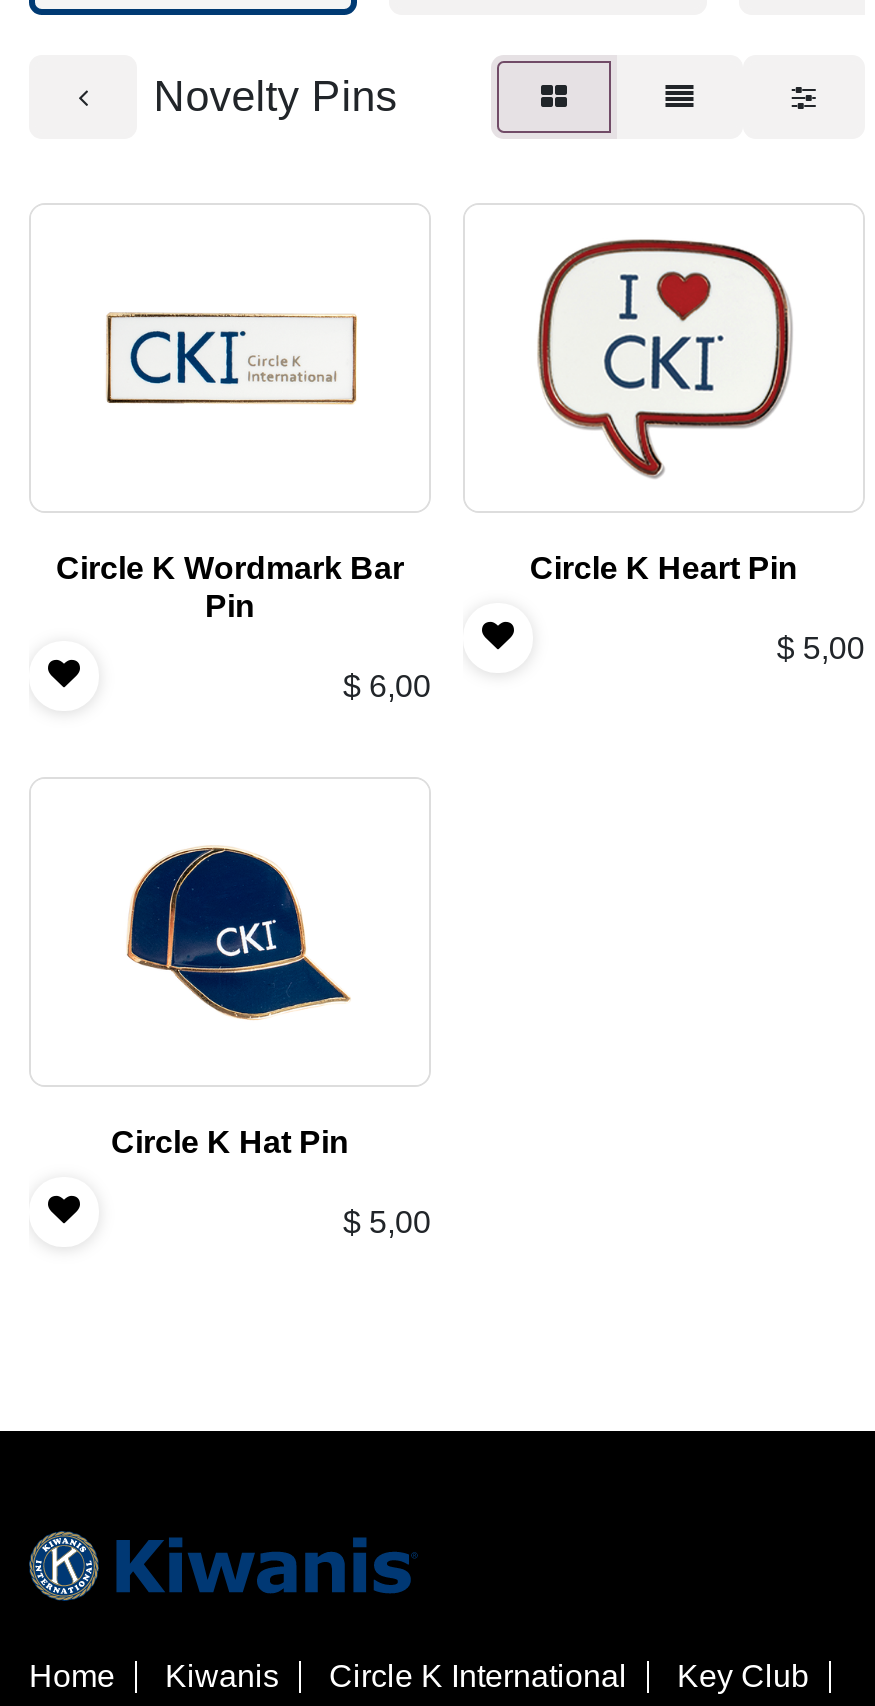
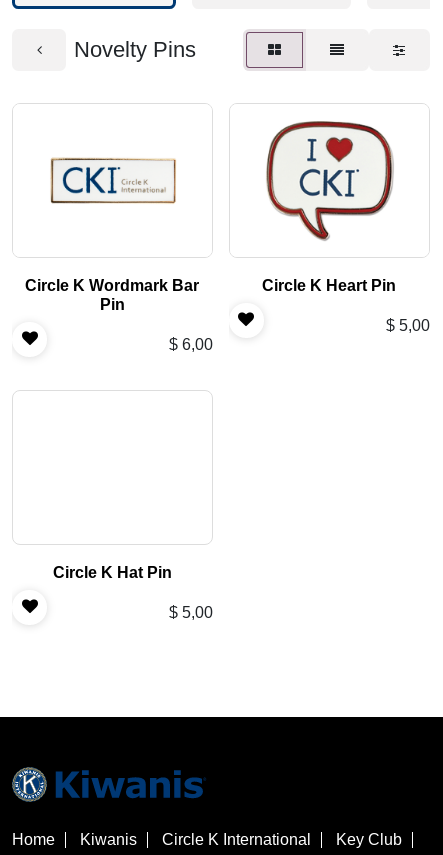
- [image]
